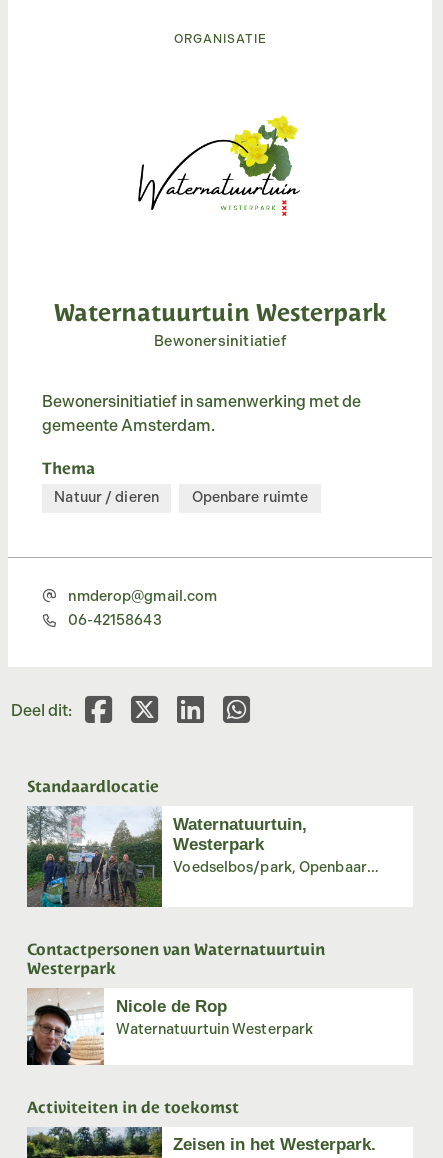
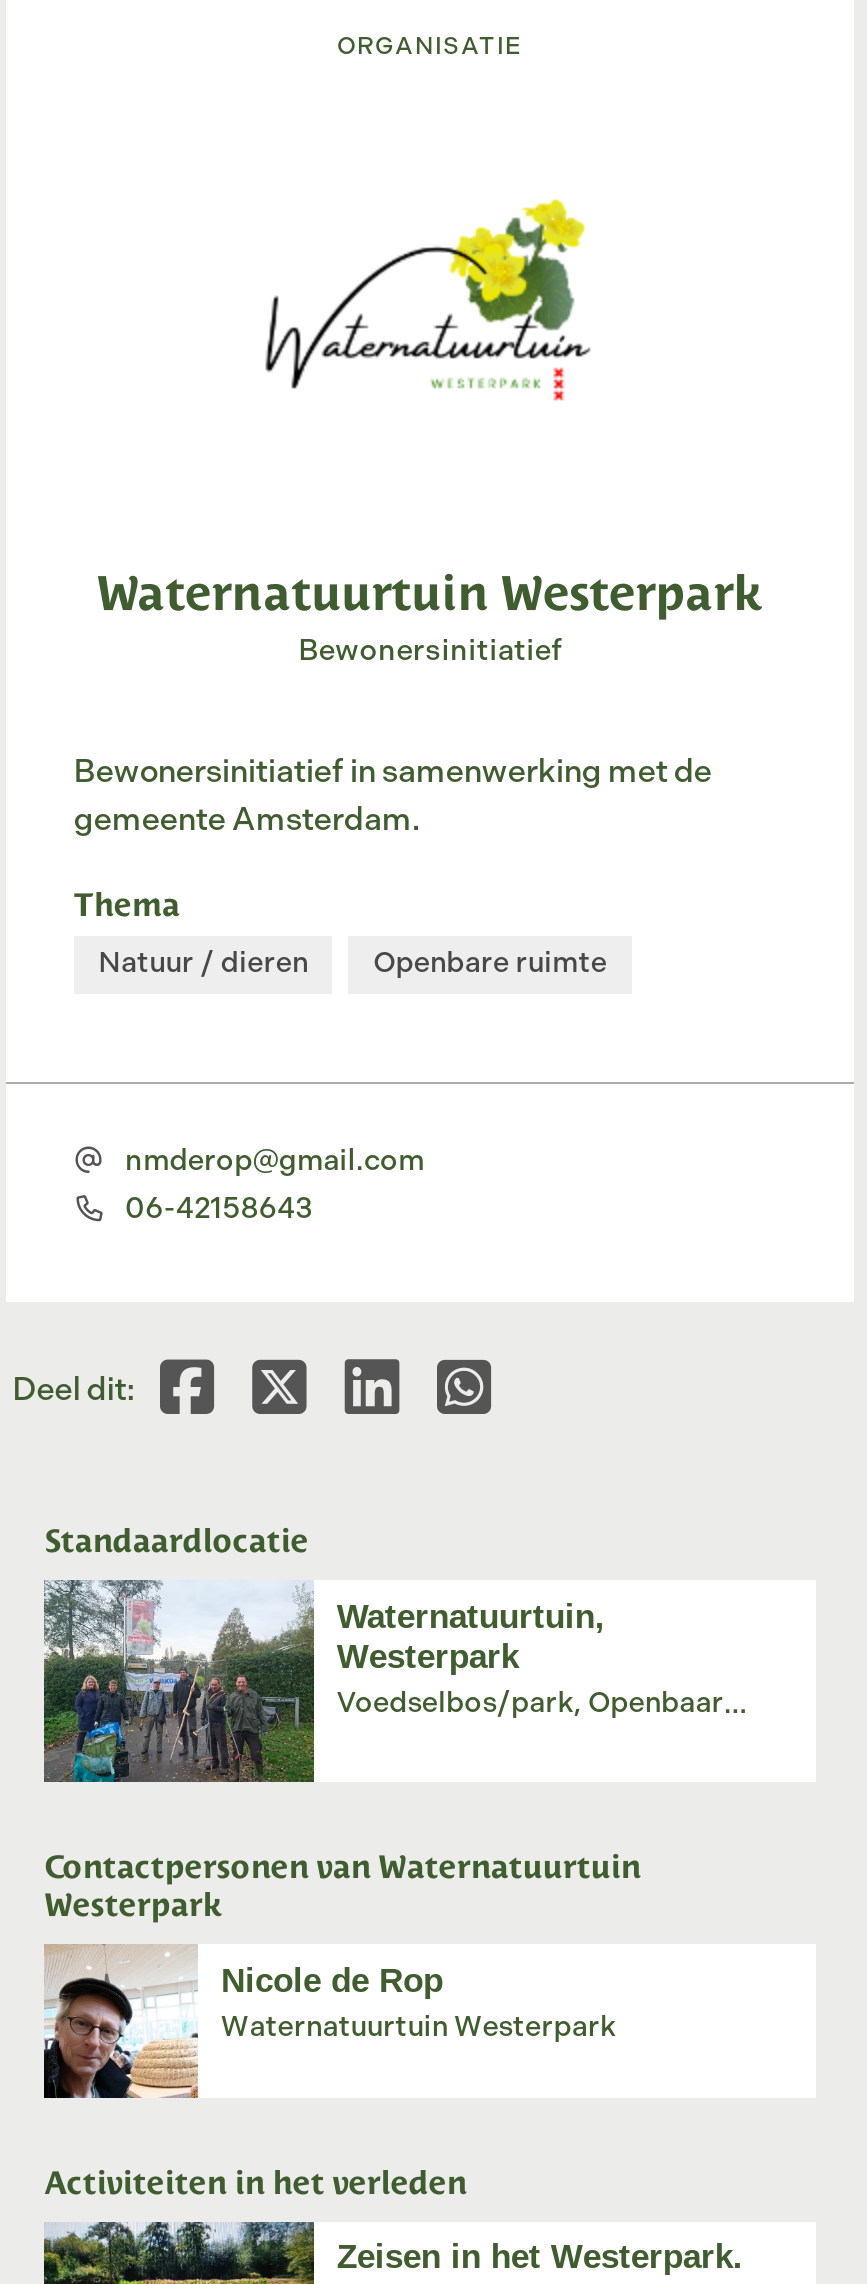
- Activiteiten in de toekomst
+ Activiteiten in het verleden
